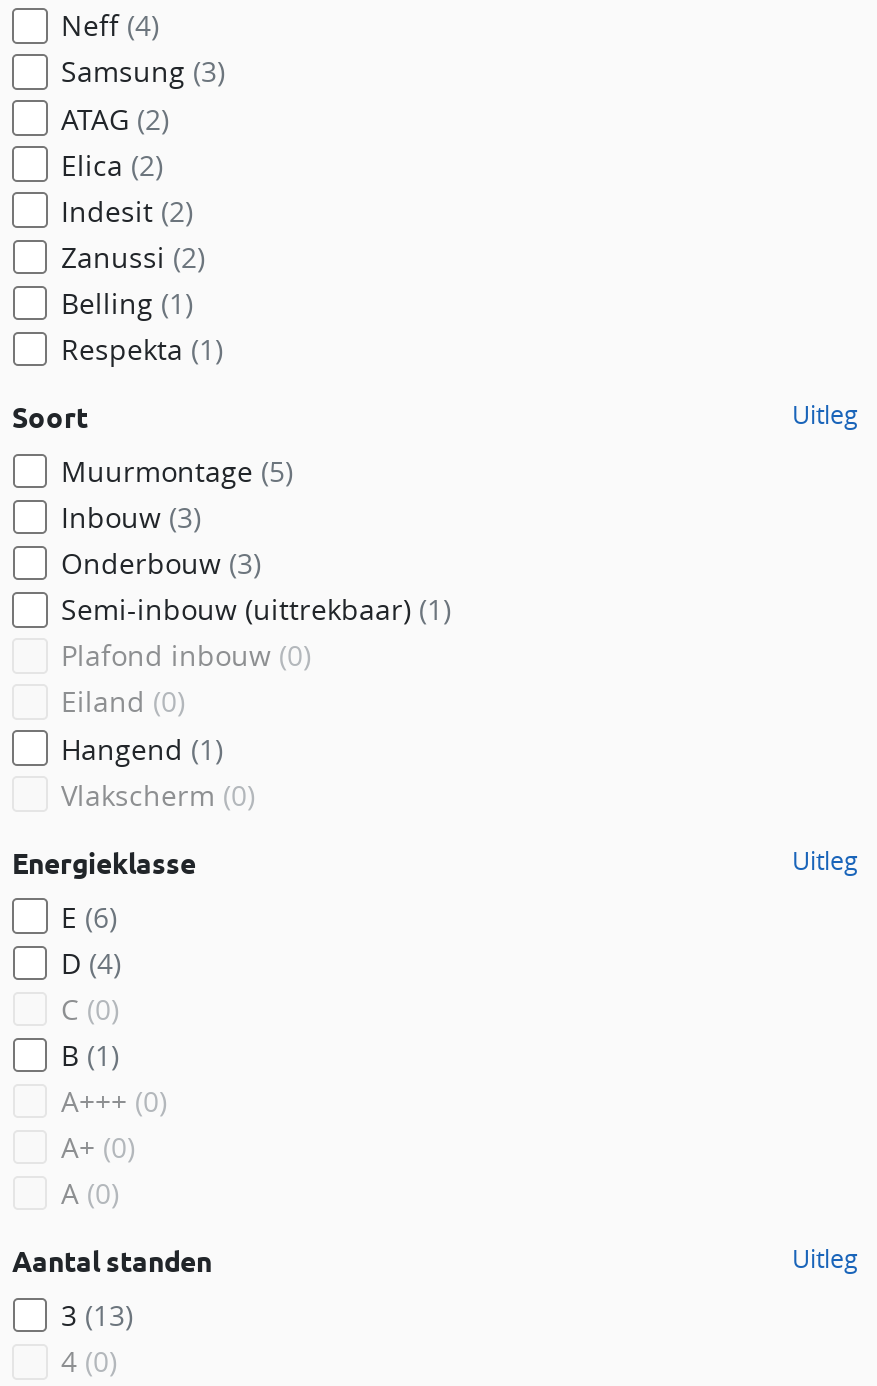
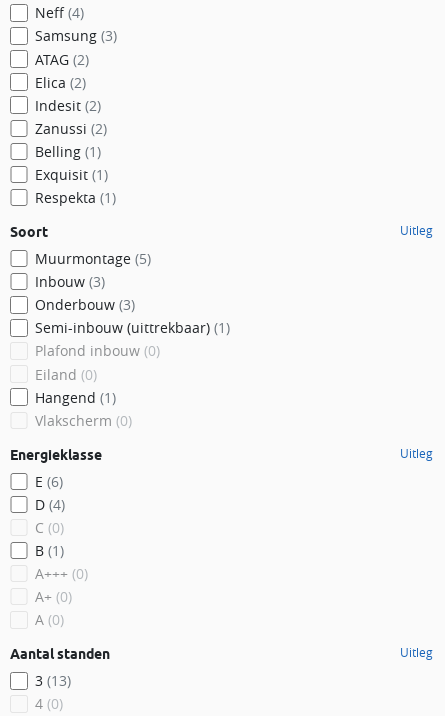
+ Exquisit (1)
